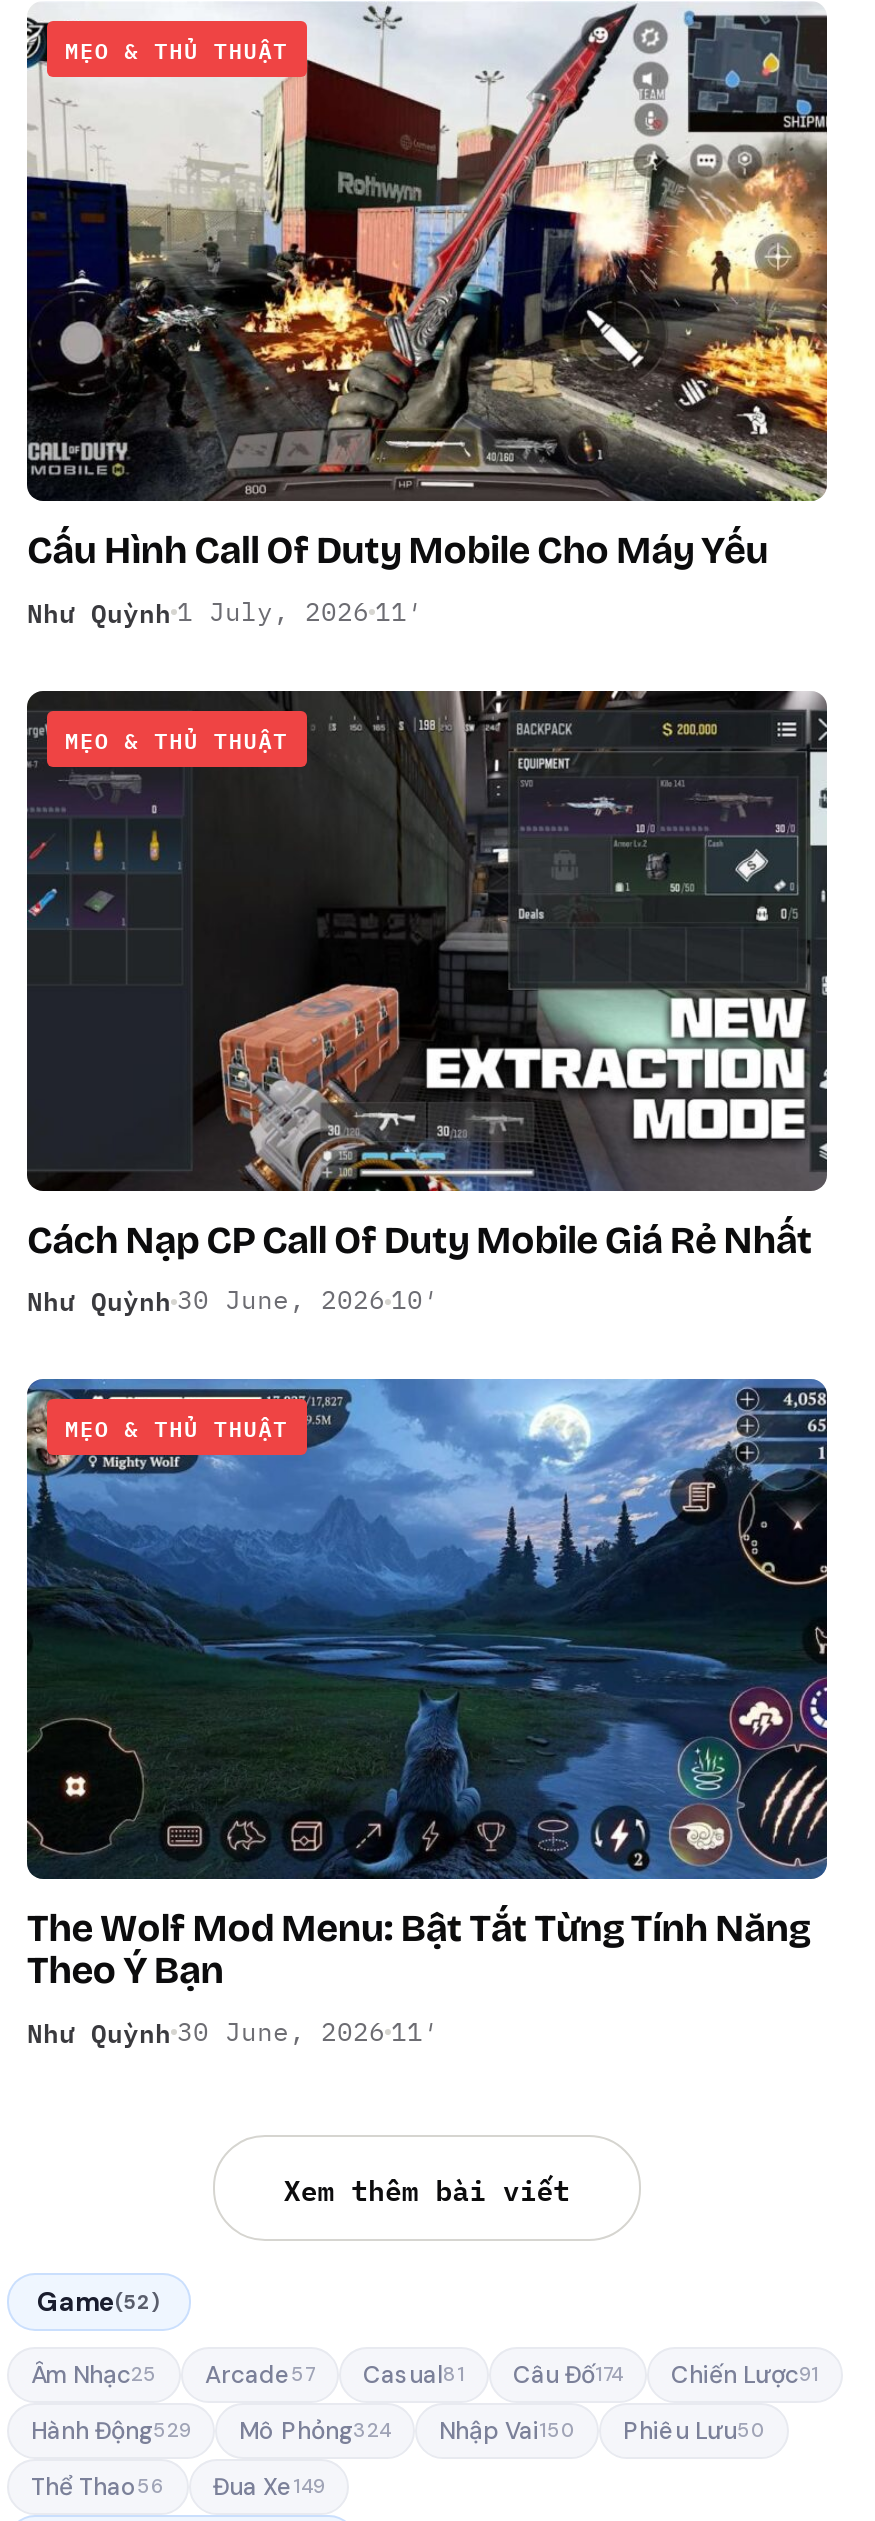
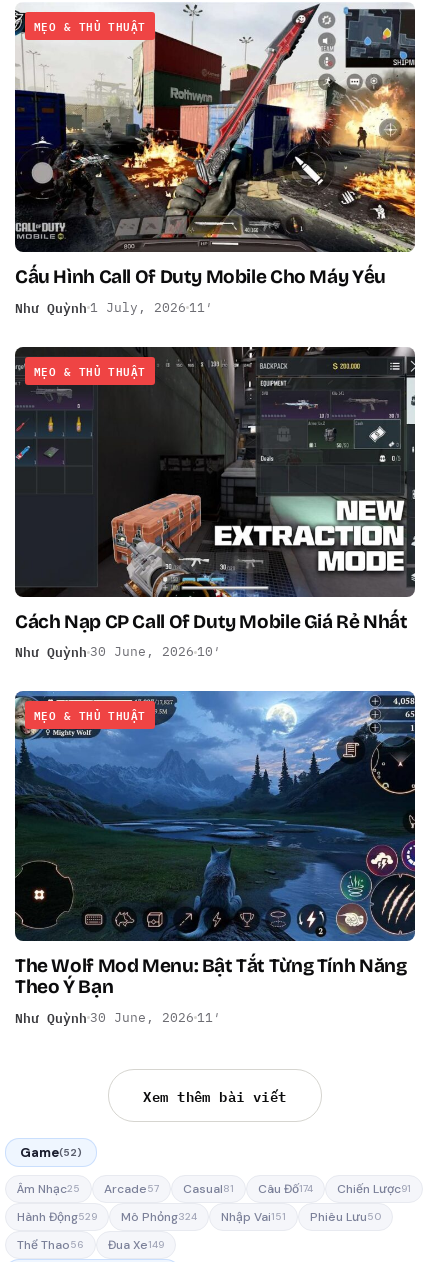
- Hành Động529 Mô Phỏng324 Nhập Vai150 Phiêu Lưu50
+ Hành Động529 Mô Phỏng324 Nhập Vai151 Phiêu Lưu50
